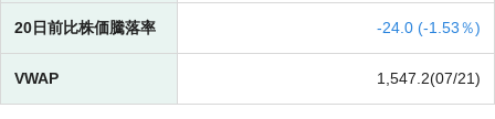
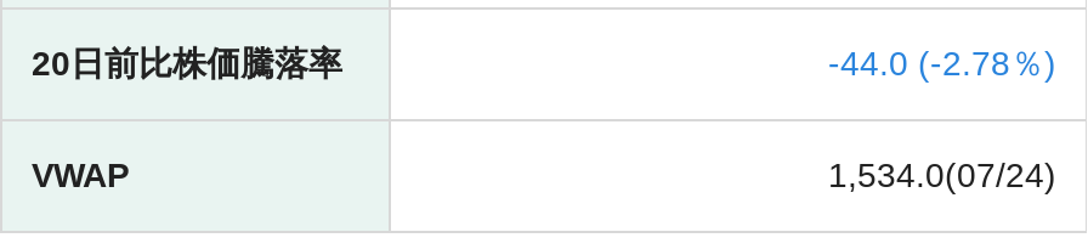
- -24.0 (-1.53％)
+ -44.0 (-2.78％)

- 1,547.2(07/21)
+ 1,534.0(07/24)
